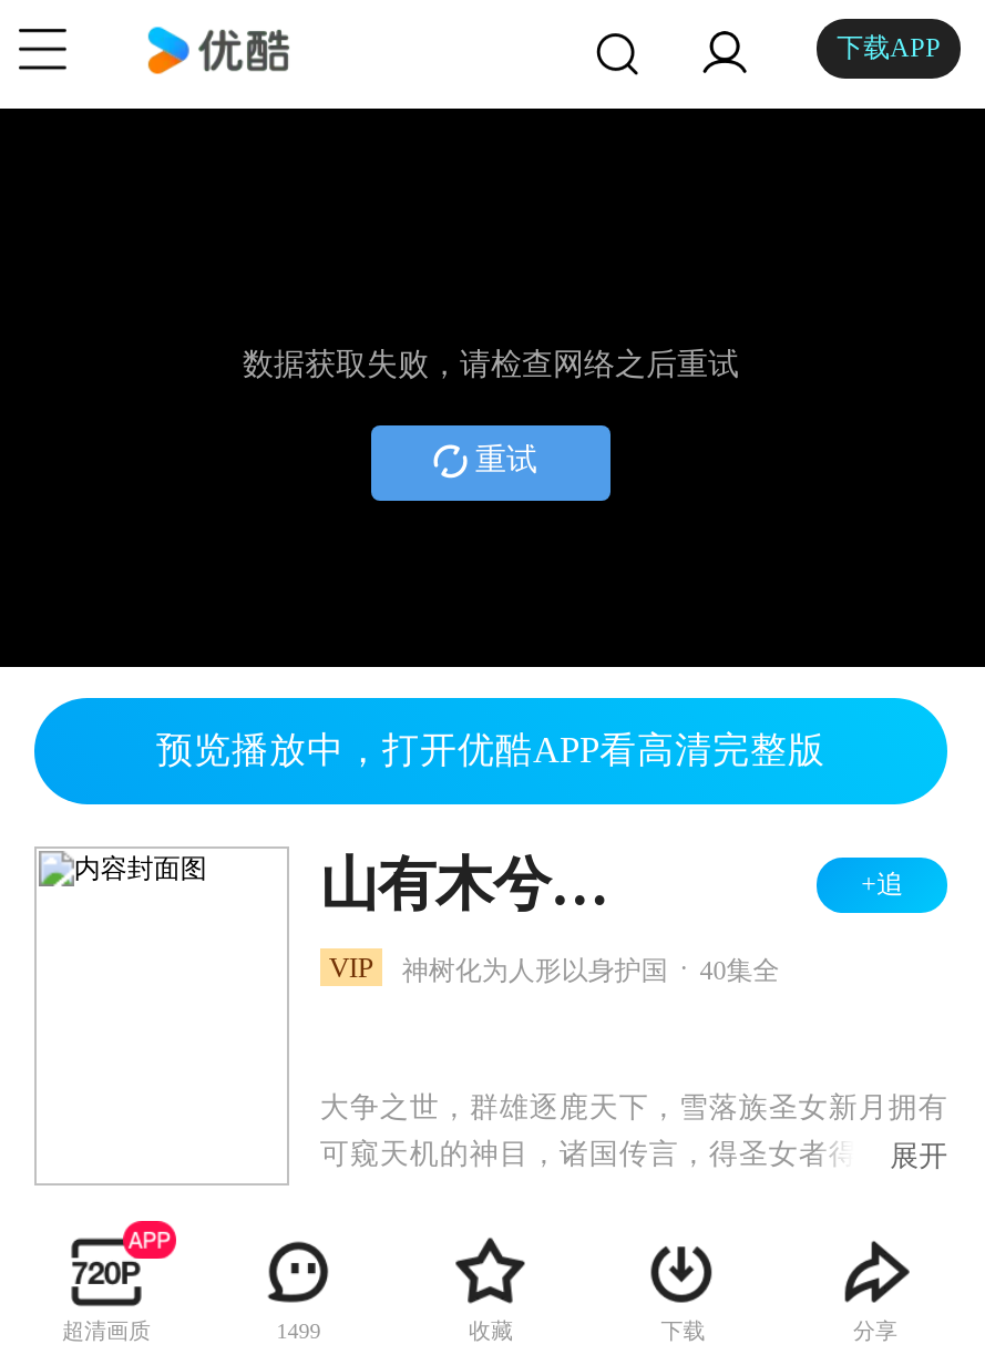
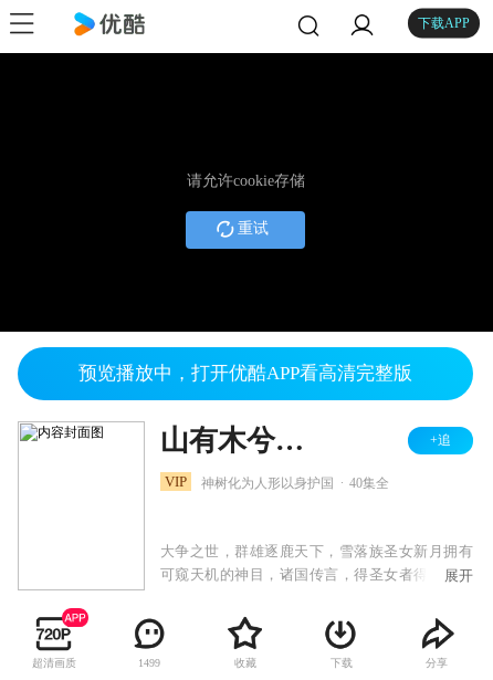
- 数据获取失败，请检查网络之后重试
+ 请允许cookie存储
